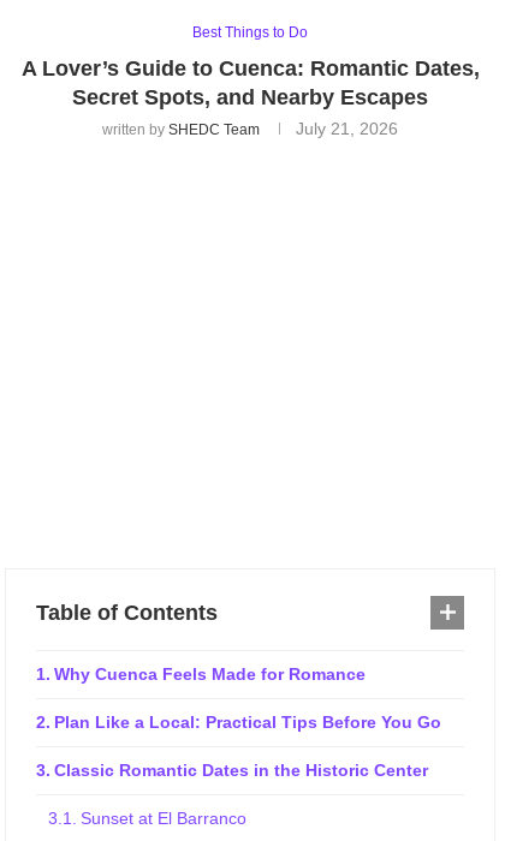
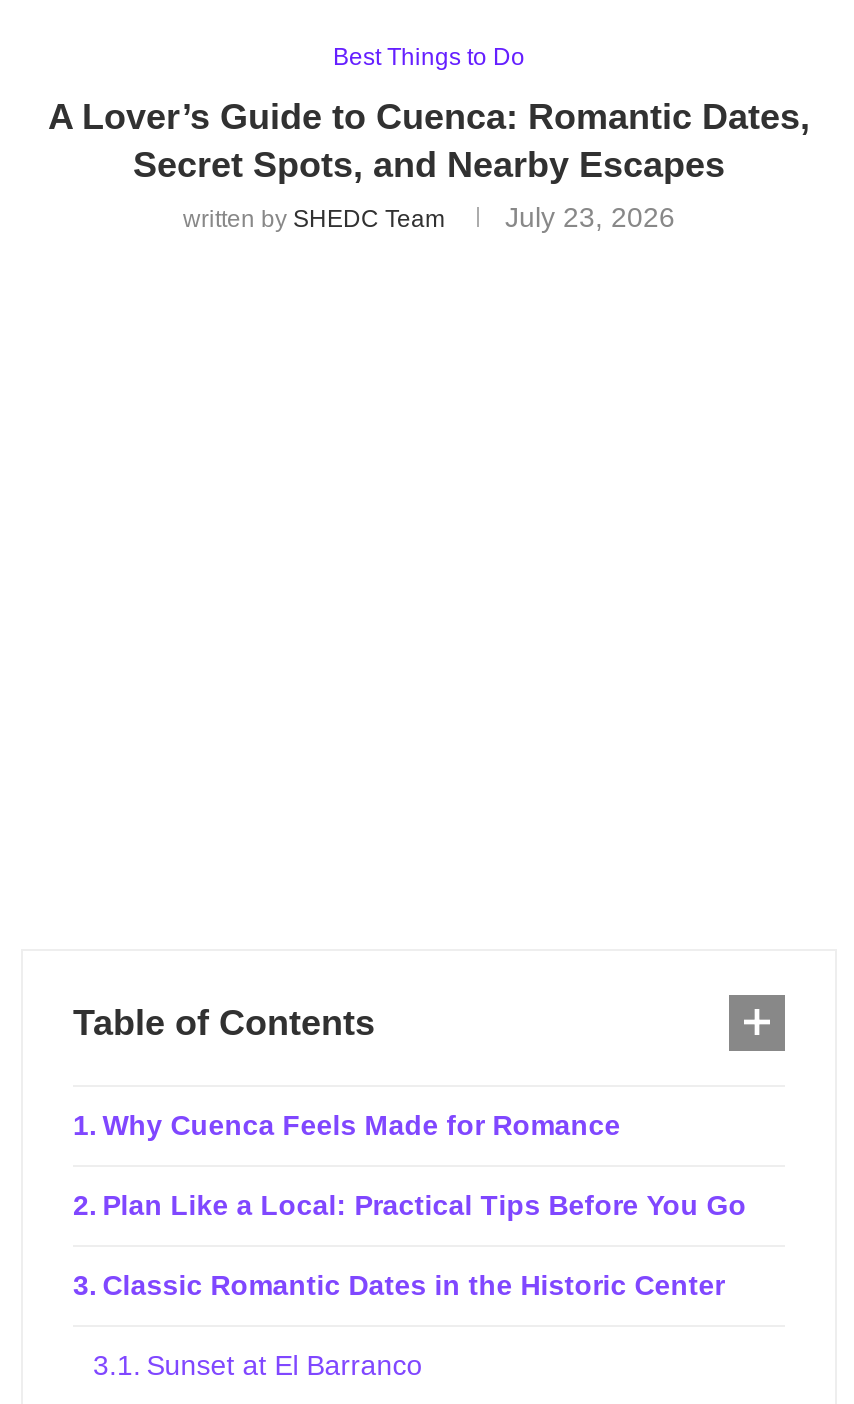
- July 21, 2026
+ July 23, 2026
